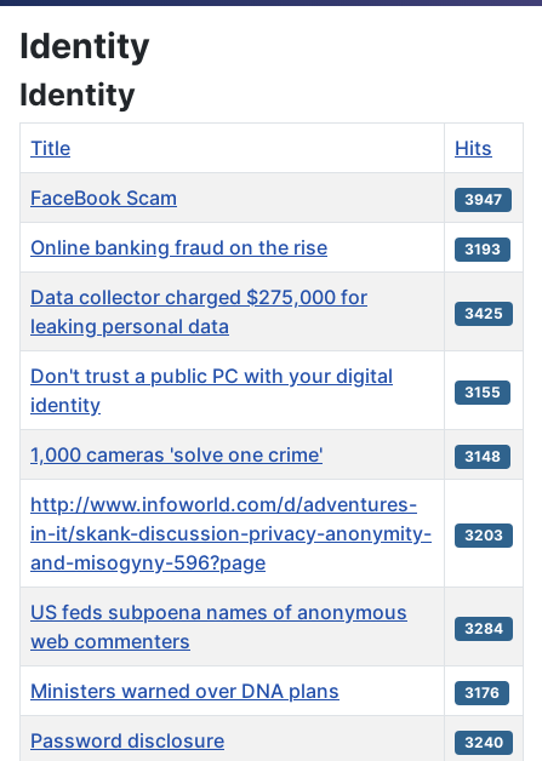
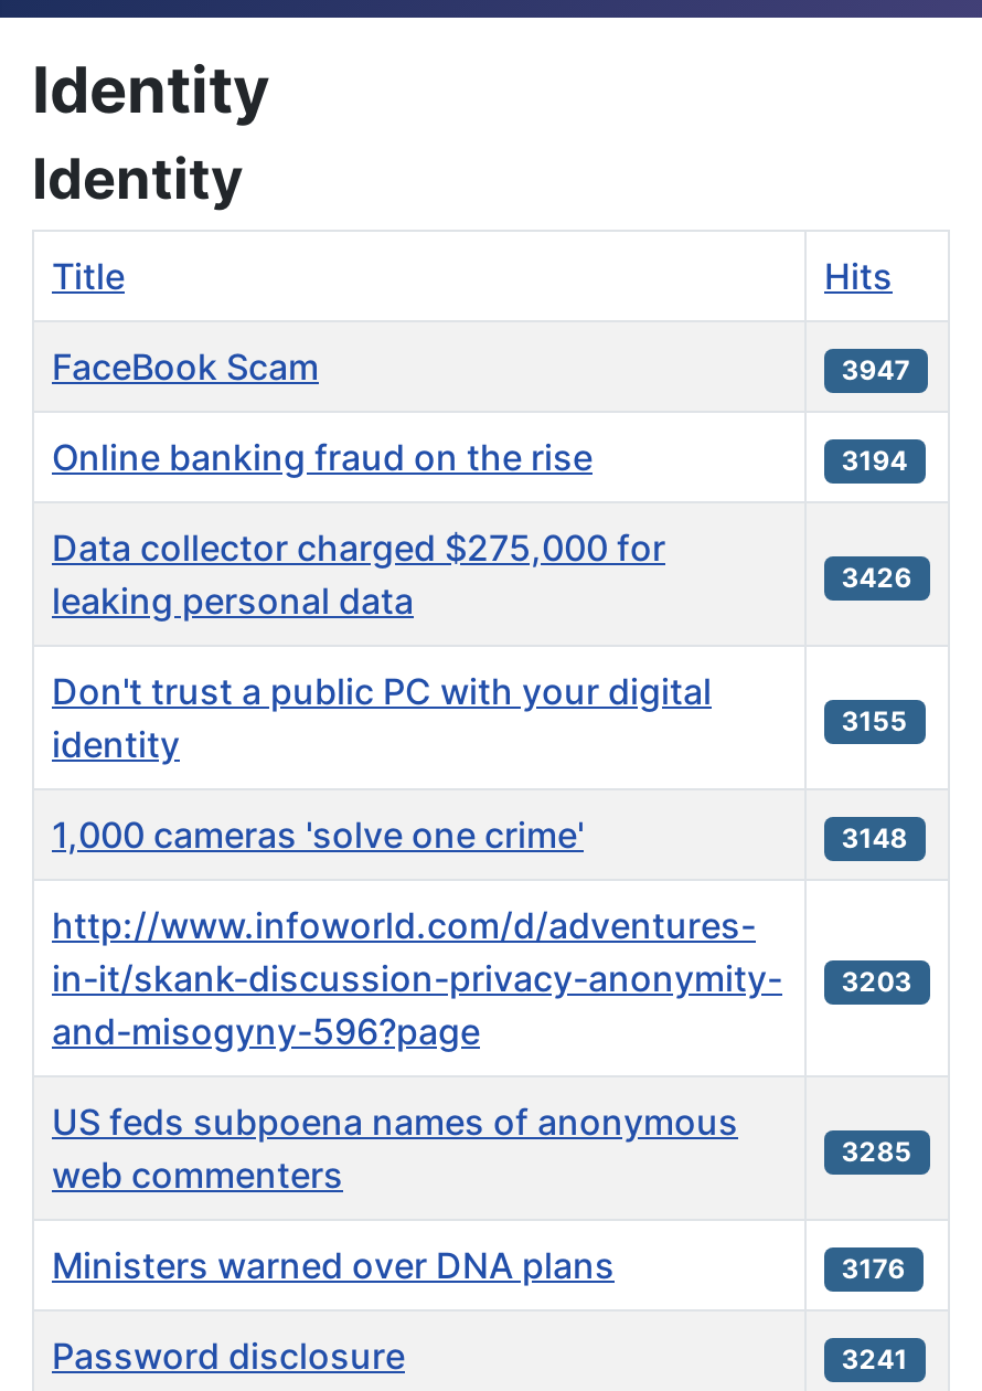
- 3193
+ 3194

- 3425
+ 3426

- 3284
+ 3285

- 3240
+ 3241
